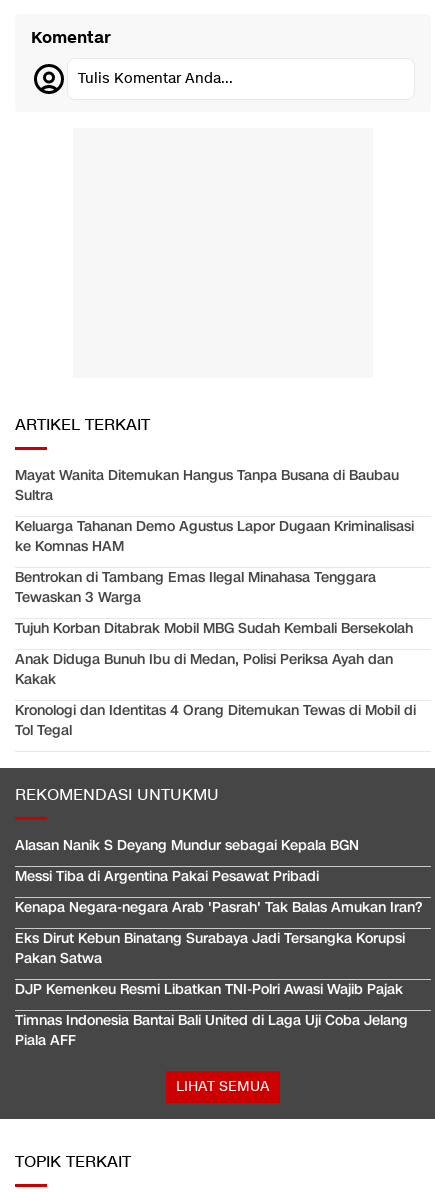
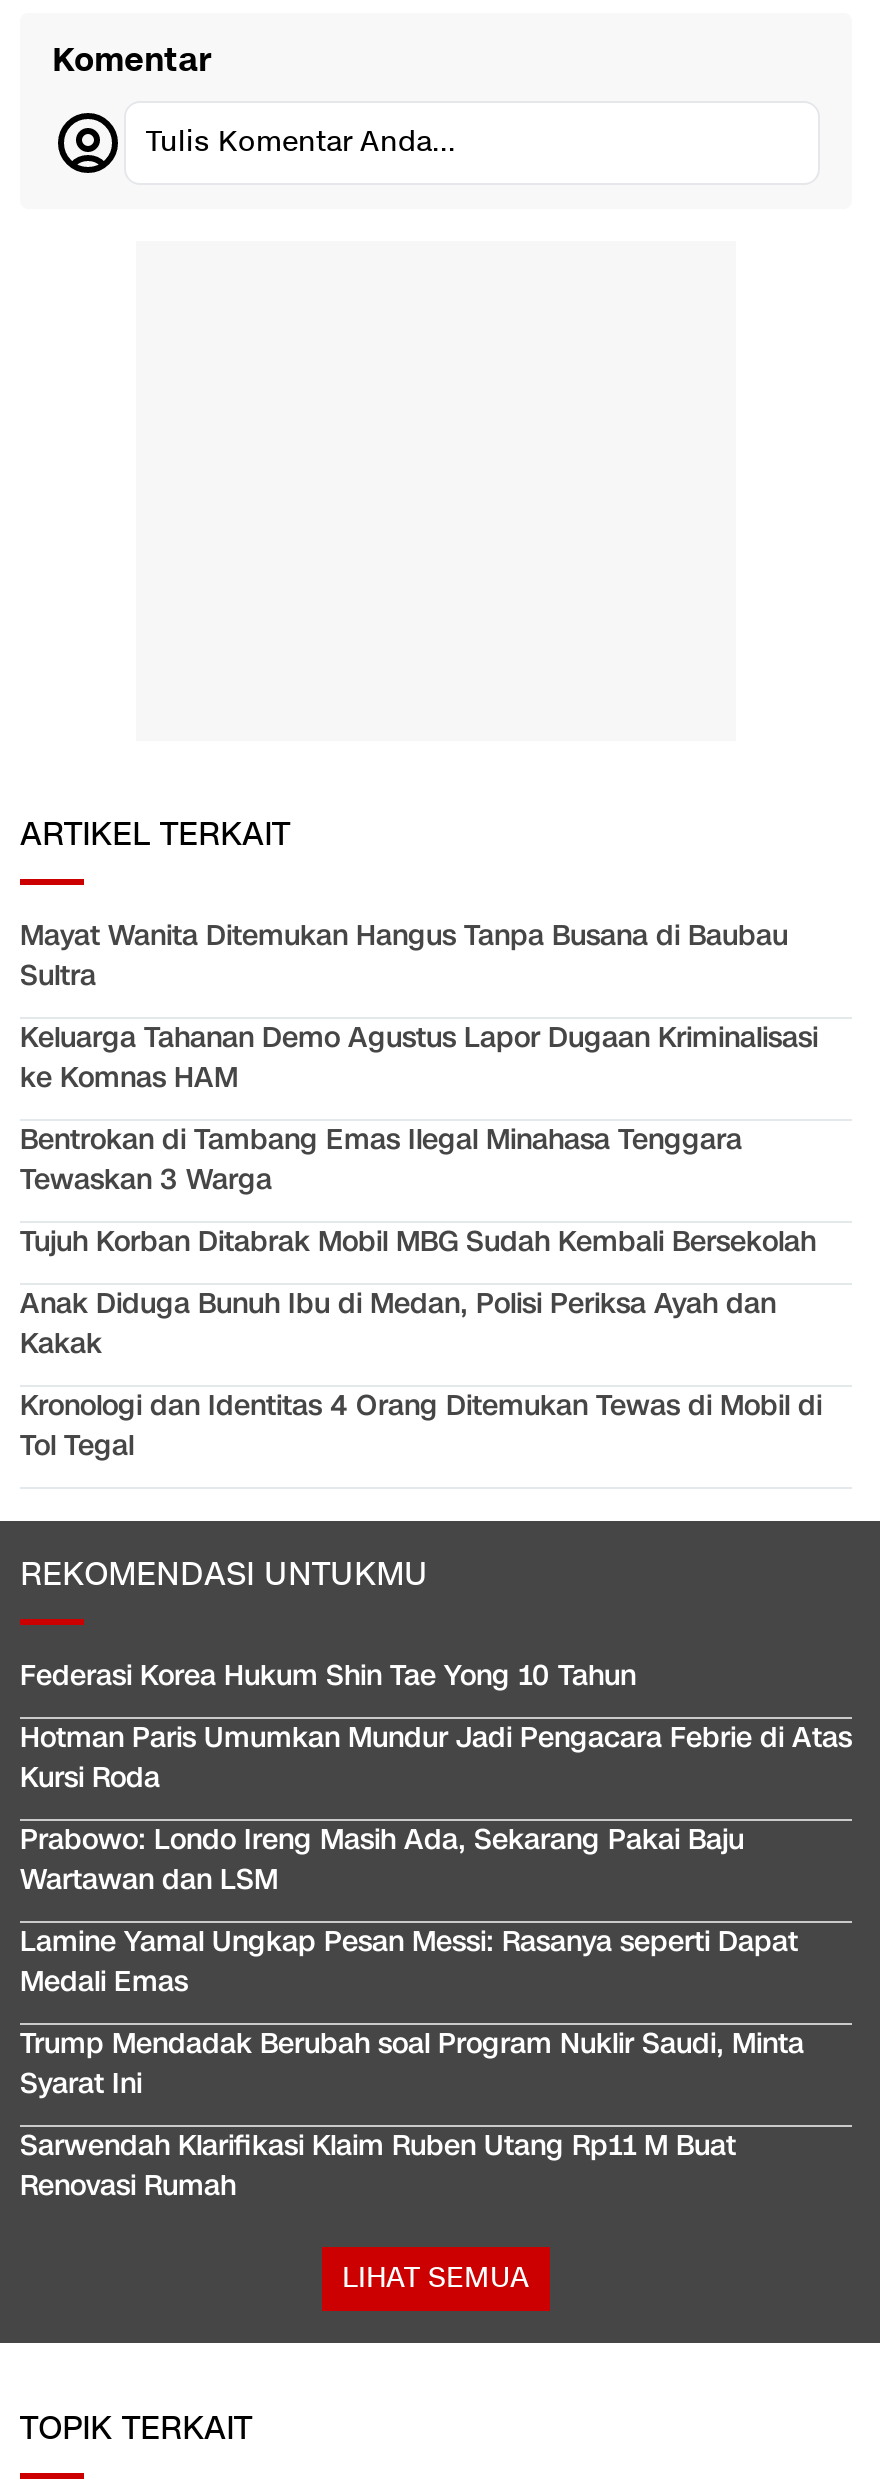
- Alasan Nanik S Deyang Mundur sebagai Kepala BGN
+ Federasi Korea Hukum Shin Tae Yong 10 Tahun

- Messi Tiba di Argentina Pakai Pesawat Pribadi
+ Hotman Paris Umumkan Mundur Jadi Pengacara Febrie di Atas
+ Kursi Roda

- Kenapa Negara-negara Arab 'Pasrah' Tak Balas Amukan Iran?
+ Prabowo: Londo Ireng Masih Ada, Sekarang Pakai Baju
+ Wartawan dan LSM

- Eks Dirut Kebun Binatang Surabaya Jadi Tersangka Korupsi
- Pakan Satwa
+ Lamine Yamal Ungkap Pesan Messi: Rasanya seperti Dapat
+ Medali Emas

- DJP Kemenkeu Resmi Libatkan TNI-Polri Awasi Wajib Pajak
+ Trump Mendadak Berubah soal Program Nuklir Saudi, Minta
+ Syarat Ini

- Timnas Indonesia Bantai Bali United di Laga Uji Coba Jelang
- Piala AFF
+ Sarwendah Klarifikasi Klaim Ruben Utang Rp11 M Buat
+ Renovasi Rumah
